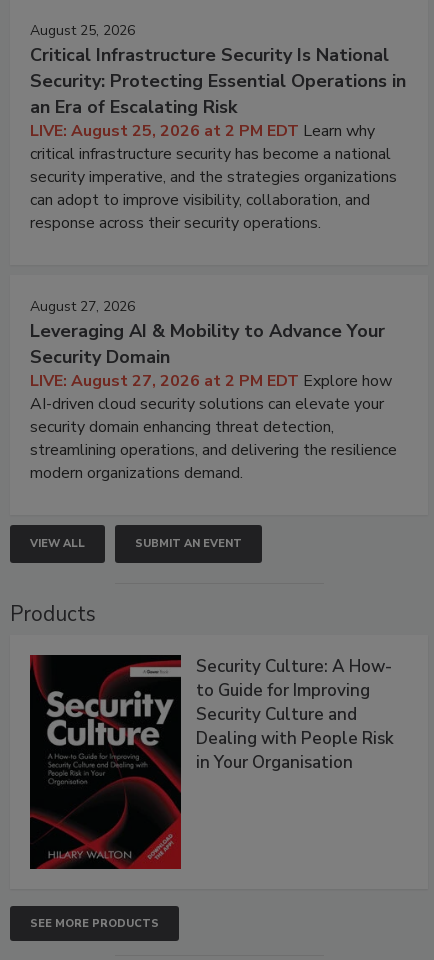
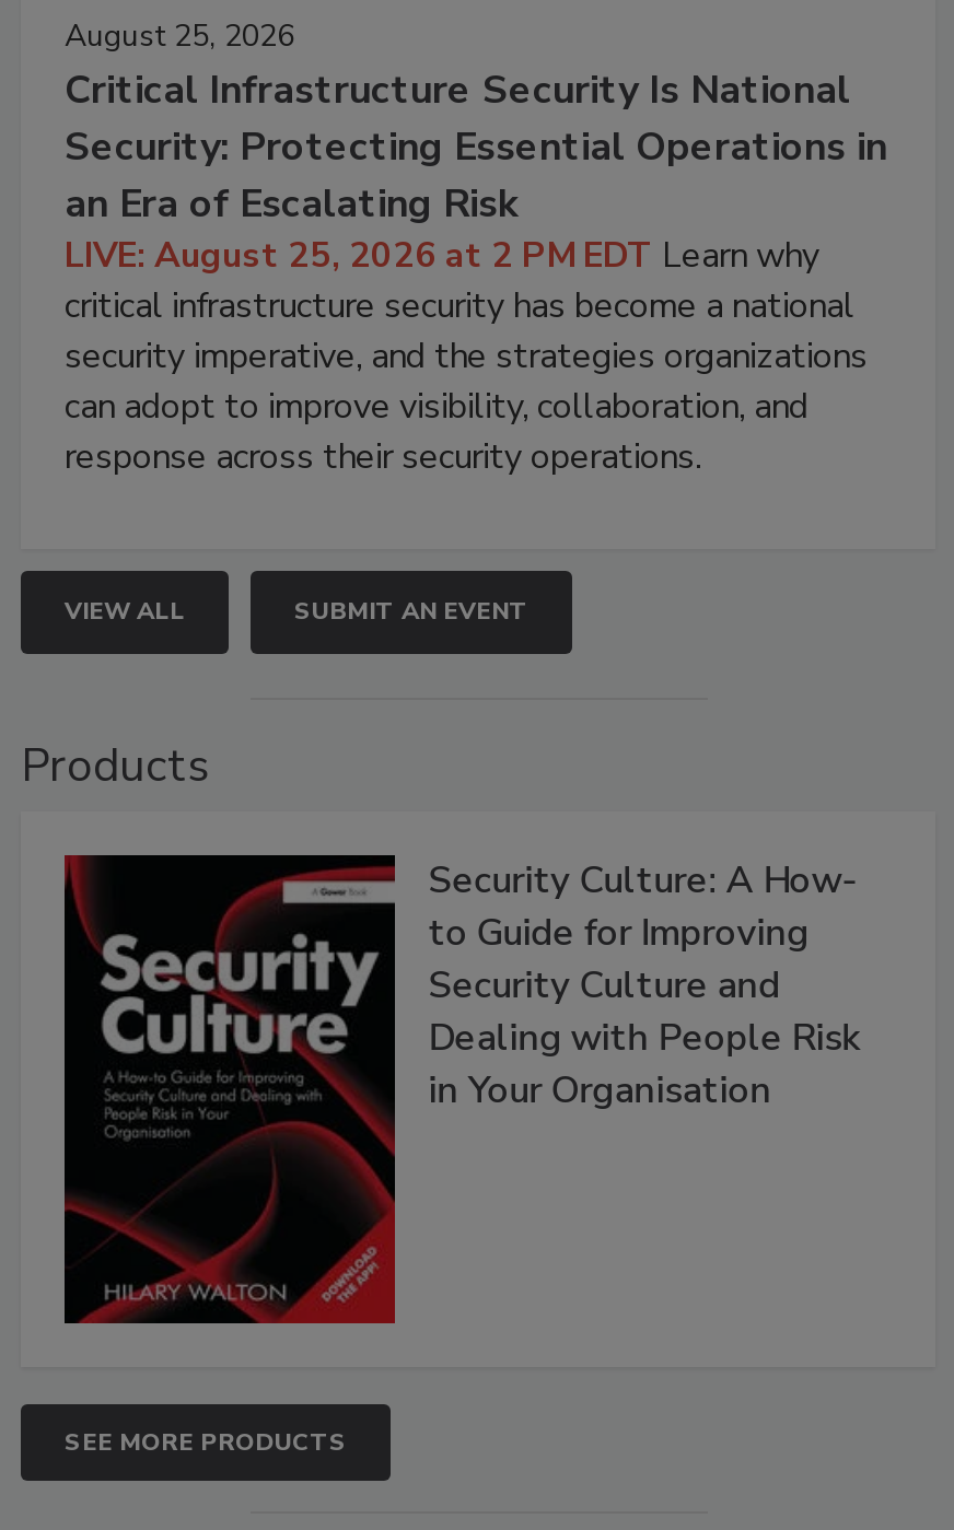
- August 27, 2026
- Leveraging AI & Mobility to Advance Your
- Security Domain
- LIVE: August 27, 2026 at 2 PM EDT Explore how
- AI-driven cloud security solutions can elevate your
- security domain enhancing threat detection,
- streamlining operations, and delivering the resilience
- modern organizations demand.
